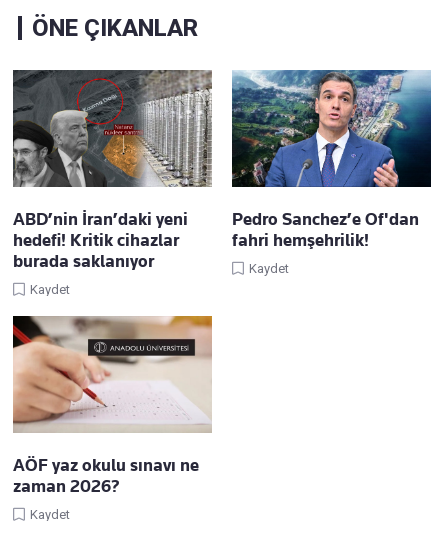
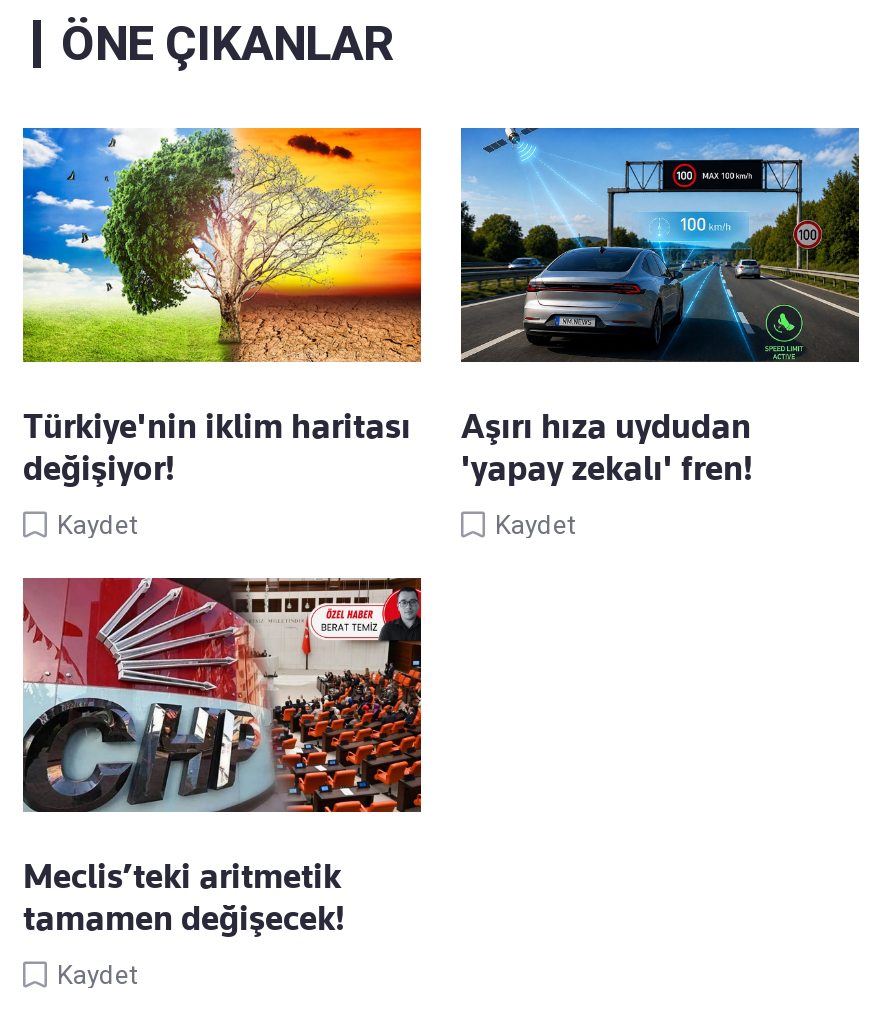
- [image]
- ABD’nin İran’daki yeni
- hedefi! Kritik cihazlar
- burada saklanıyor
+ [image]
+ Türkiye'nin iklim haritası
+ değişiyor!

- [image]
- Pedro Sanchez’e Of'dan
- fahri hemşehrilik!
+ [image]
+ Aşırı hıza uydudan
+ 'yapay zekalı' fren!

- [image]
- AÖF yaz okulu sınavı ne
- zaman 2026?
+ [image]
+ Meclis’teki aritmetik
+ tamamen değişecek!
